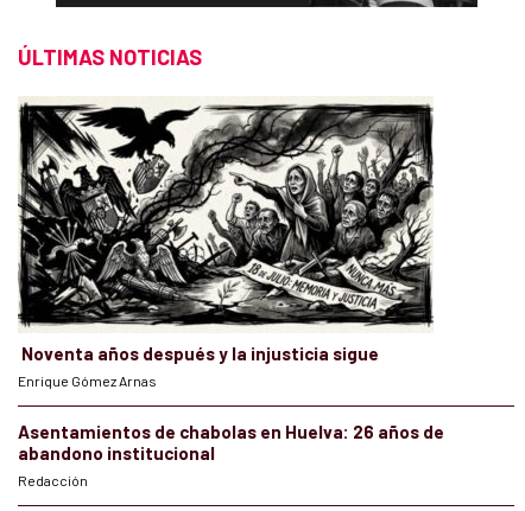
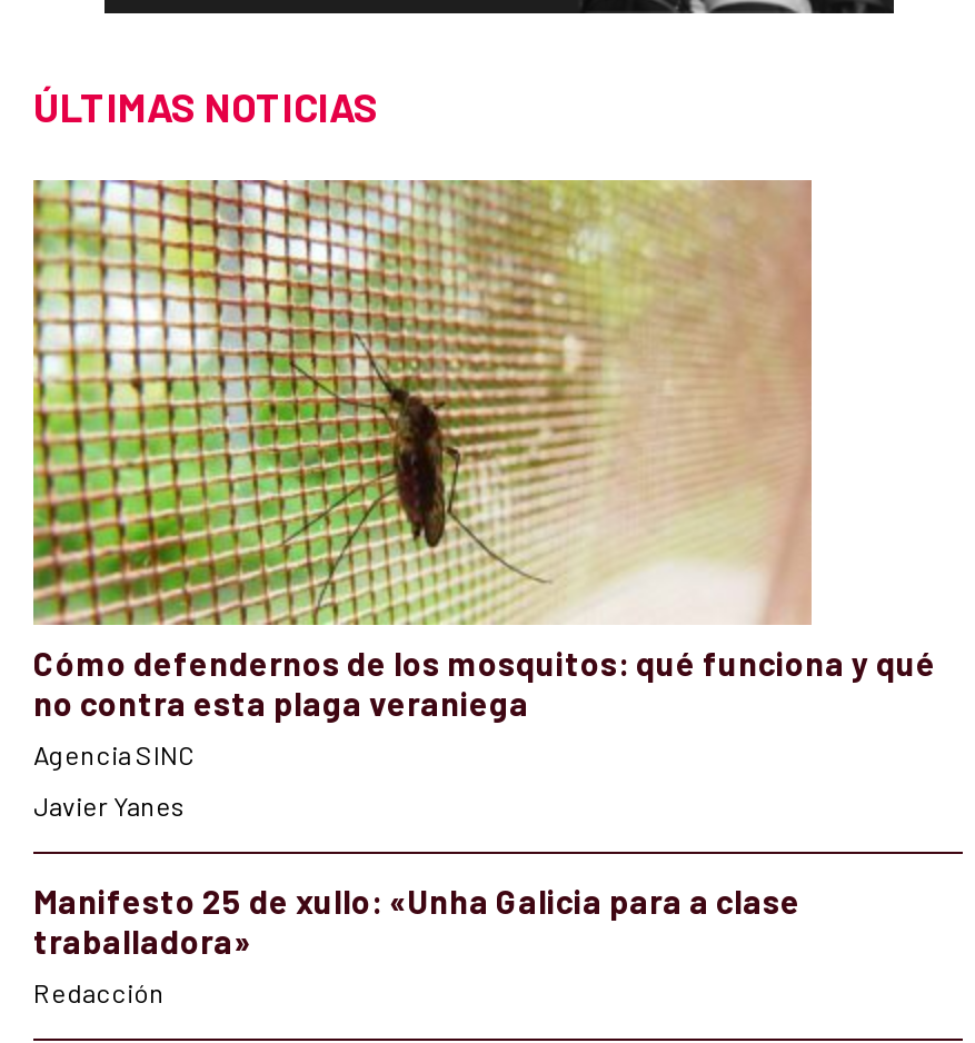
- [image]
+ [image]

- Noventa años después y la injusticia sigue
- Enrique Gómez Arnas
- Asentamientos de chabolas en Huelva: 26 años de
- abandono institucional
+ Cómo defendernos de los mosquitos: qué funciona y qué
+ no contra esta plaga veraniega
+ Agencia SINC
+ Javier Yanes
+ Manifesto 25 de xullo: «Unha Galicia para a clase
+ traballadora»
